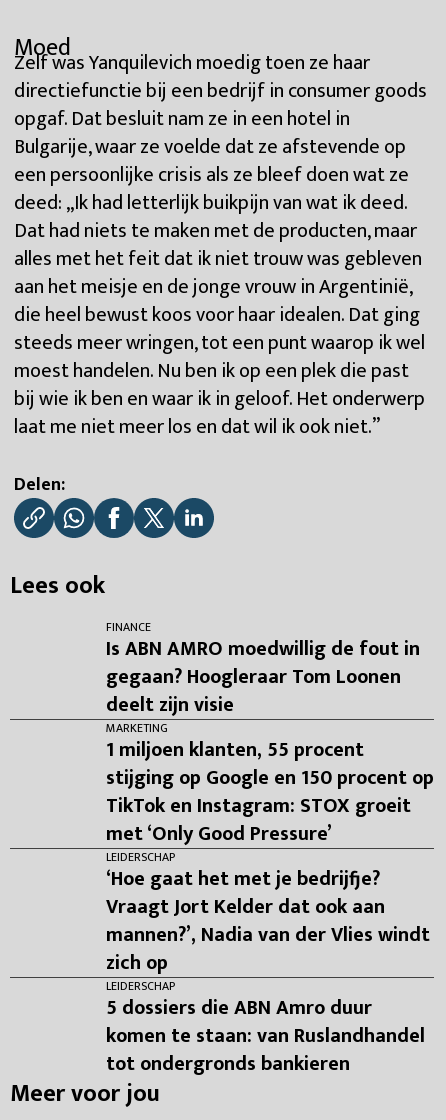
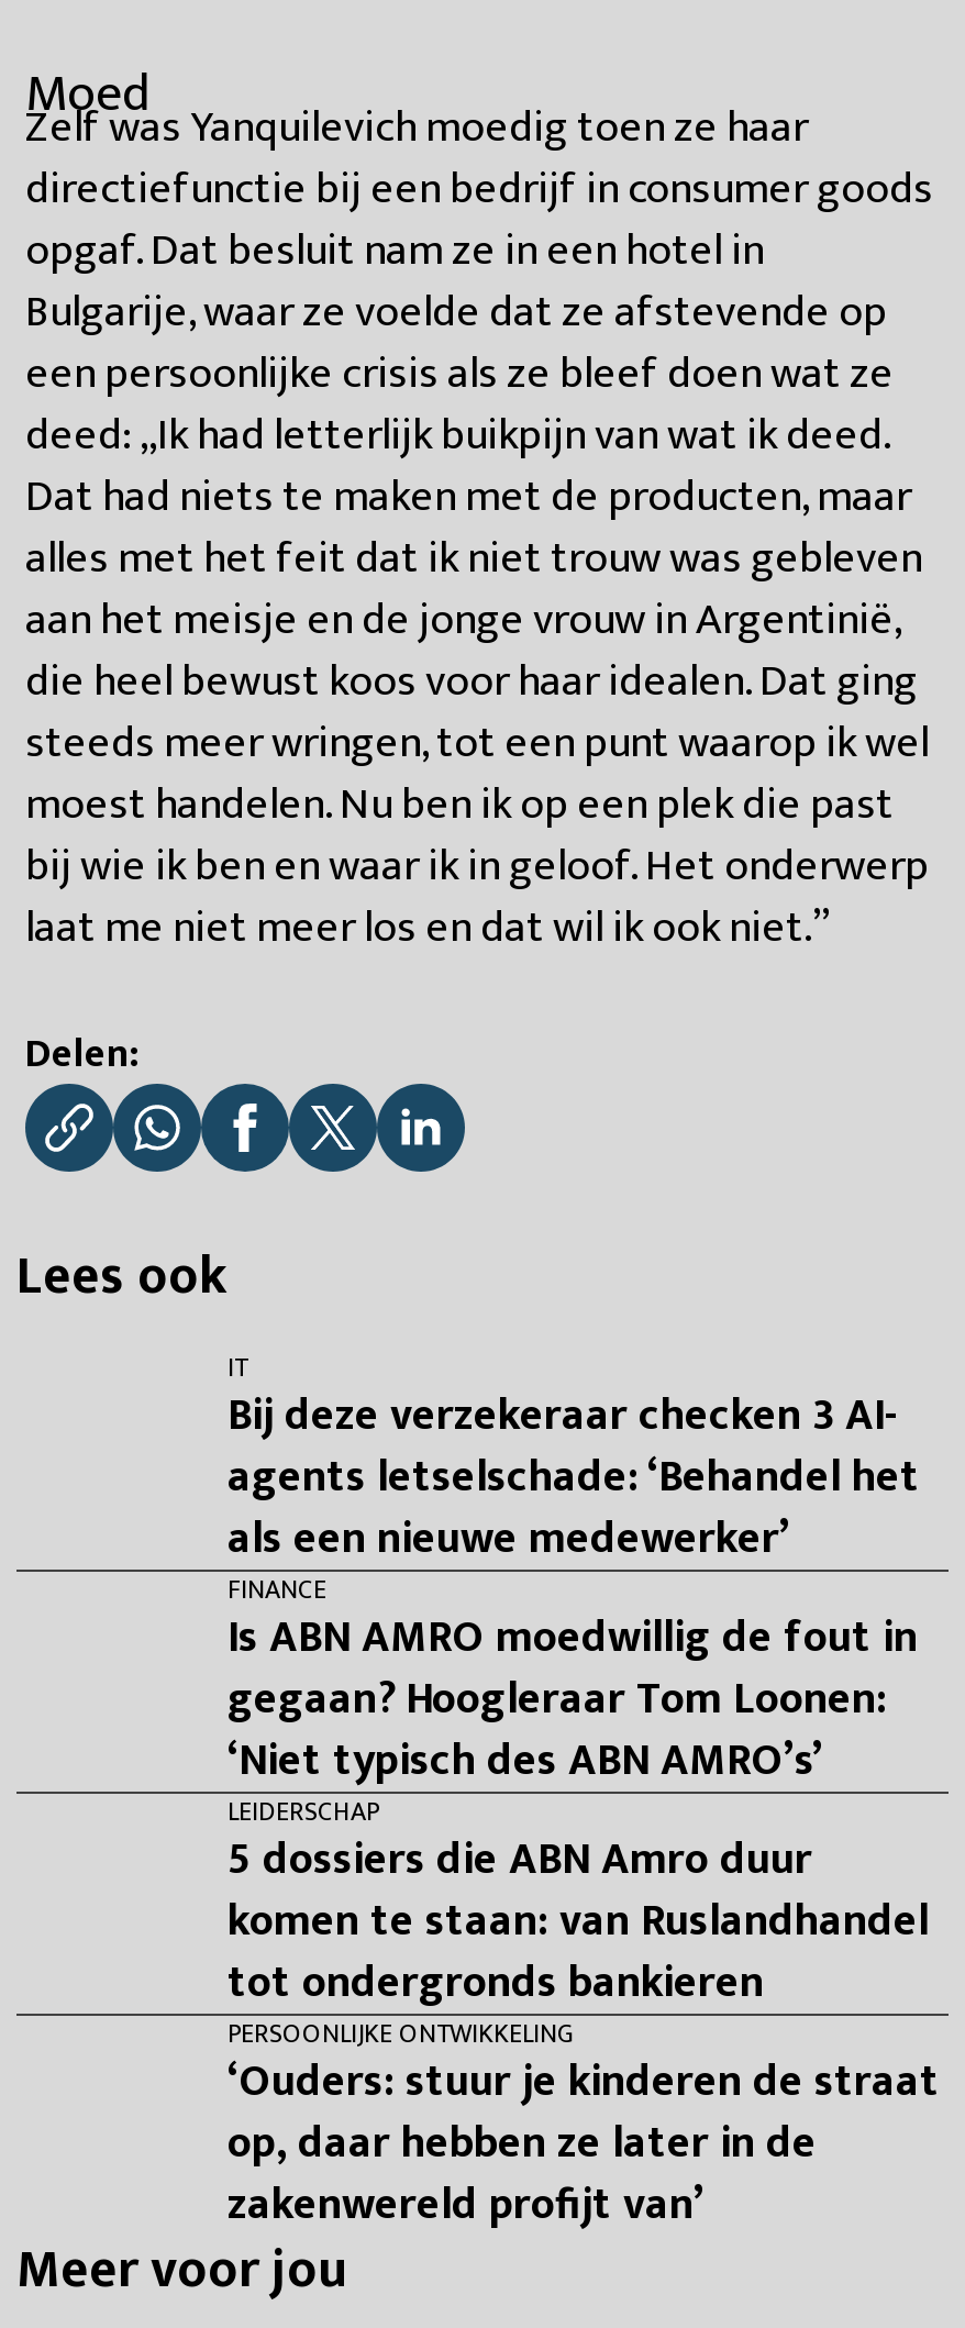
+ IT
+ Bij deze verzekeraar checken 3 AI-
+ agents letselschade: ‘Behandel het
+ als een nieuwe medewerker’

moved down: FINANCE | Is ABN AMRO moedwillig de fout in

- gegaan? Hoogleraar Tom Loonen
- deelt zijn visie
- MARKETING
- 1 miljoen klanten, 55 procent
- stijging op Google en 150 procent op
- TikTok en Instagram: STOX groeit
- met ‘Only Good Pressure’
- LEIDERSCHAP
- ‘Hoe gaat het met je bedrijfje?
- Vraagt Jort Kelder dat ook aan
- mannen?’, Nadia van der Vlies windt
- zich op
+ gegaan? Hoogleraar Tom Loonen:
+ ‘Niet typisch des ABN AMRO’s’

moved up: LEIDERSCHAP | 5 dossiers die ABN Amro duur | komen te staan: van Ruslandhandel | tot ondergronds bankieren

+ PERSOONLIJKE ONTWIKKELING
+ ‘Ouders: stuur je kinderen de straat
+ op, daar hebben ze later in de
+ zakenwereld profijt van’
